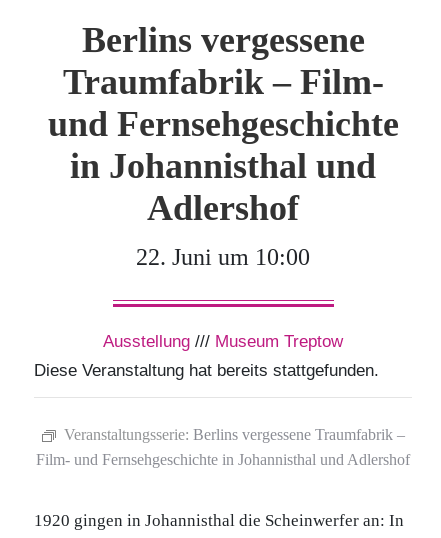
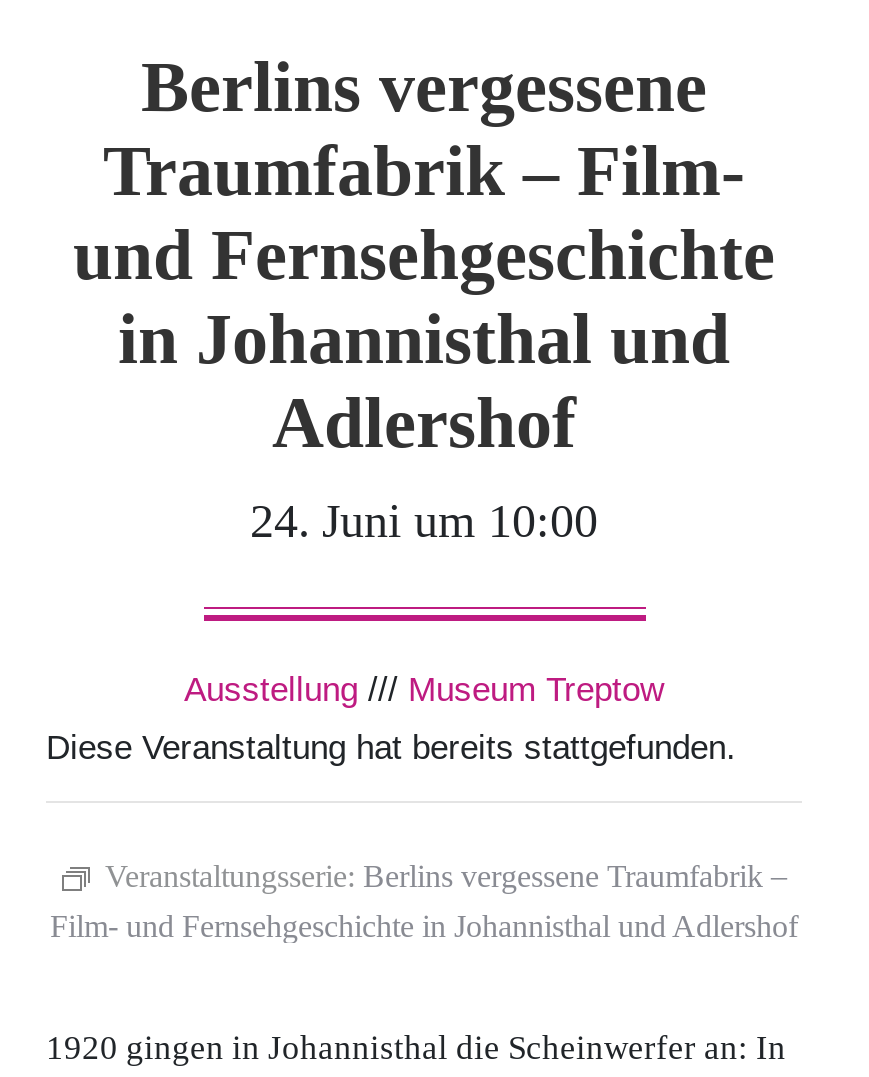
- 22. Juni um 10:00
+ 24. Juni um 10:00
